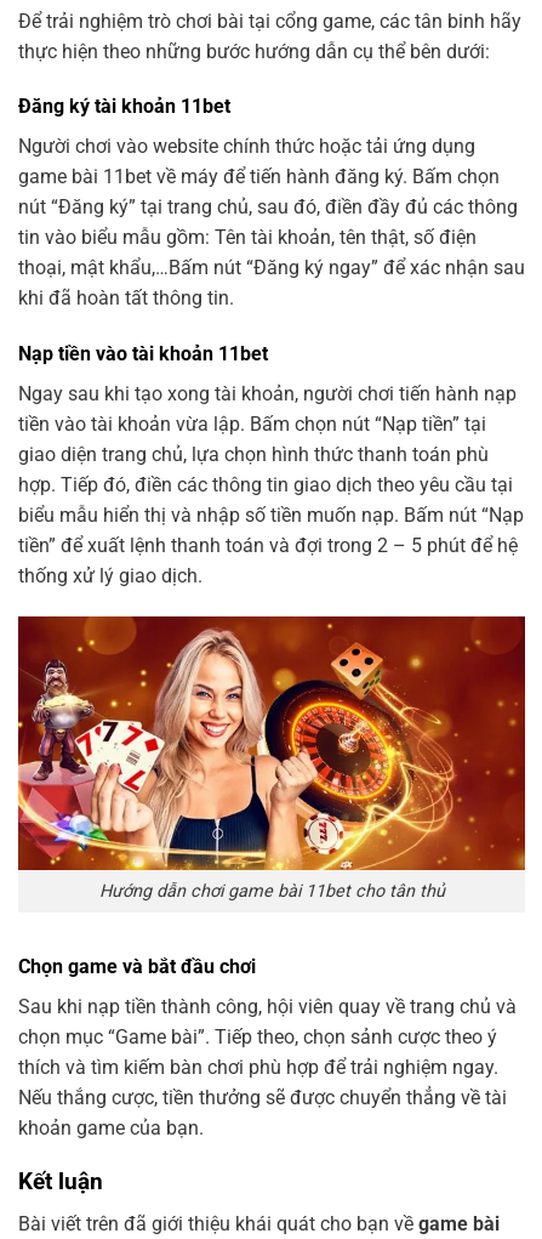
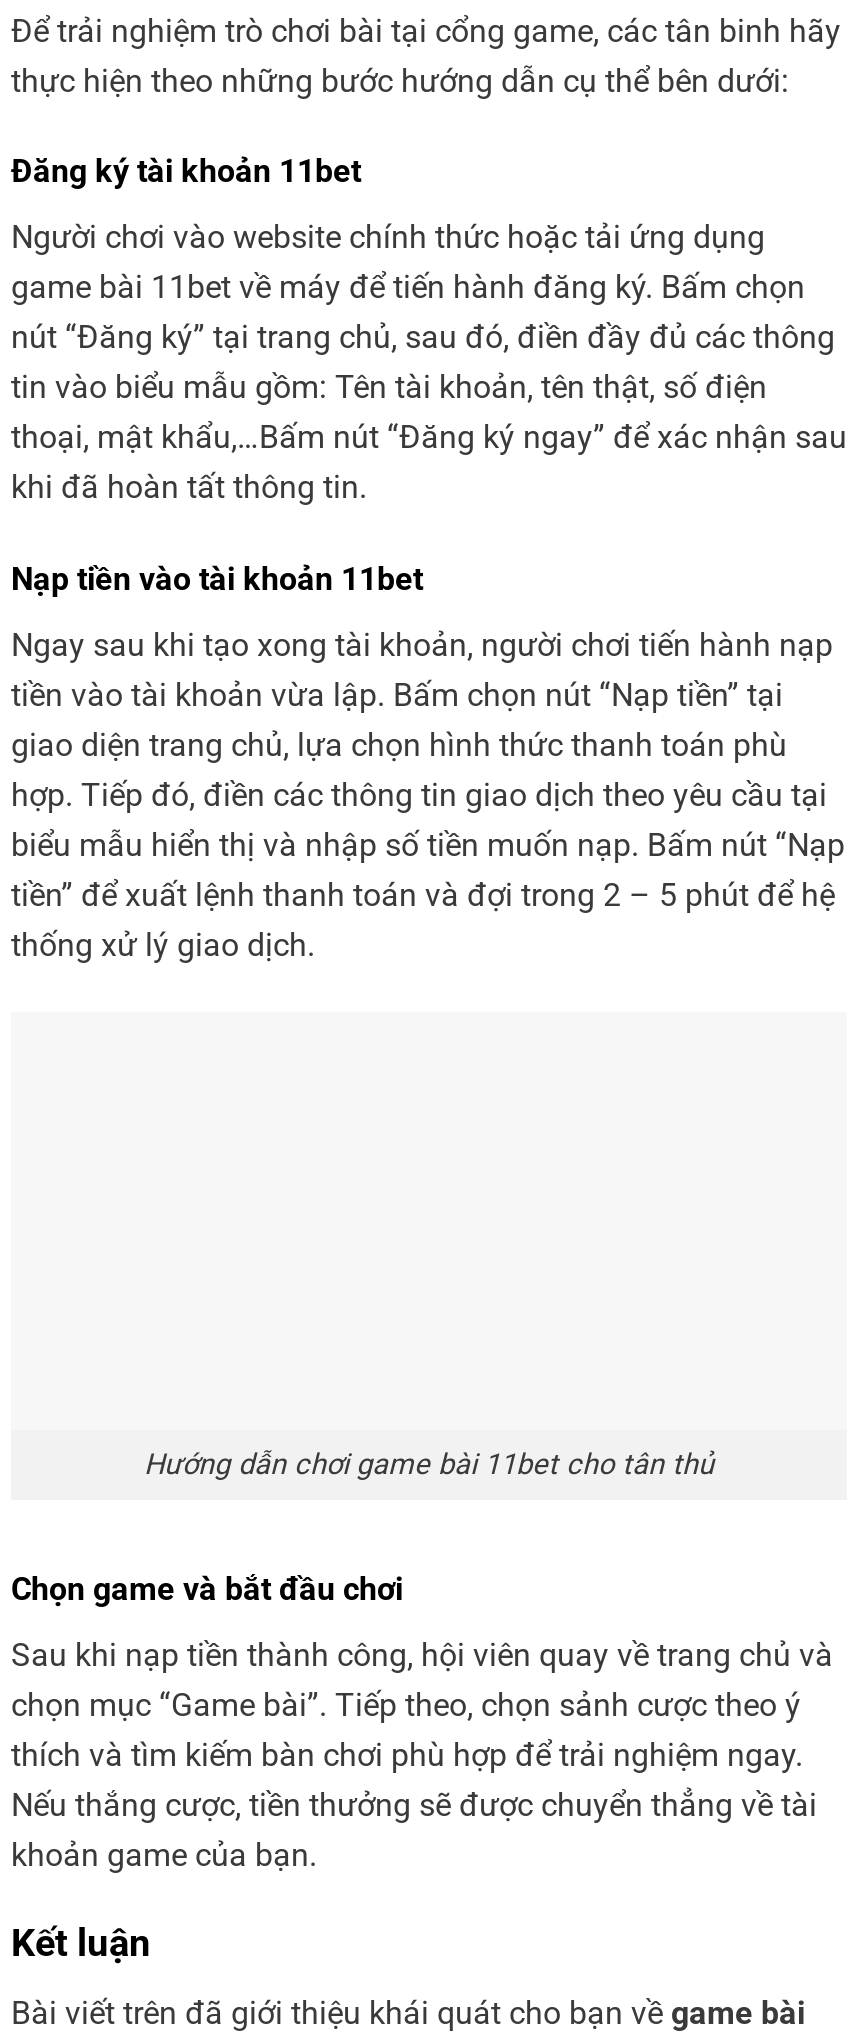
- [image]
